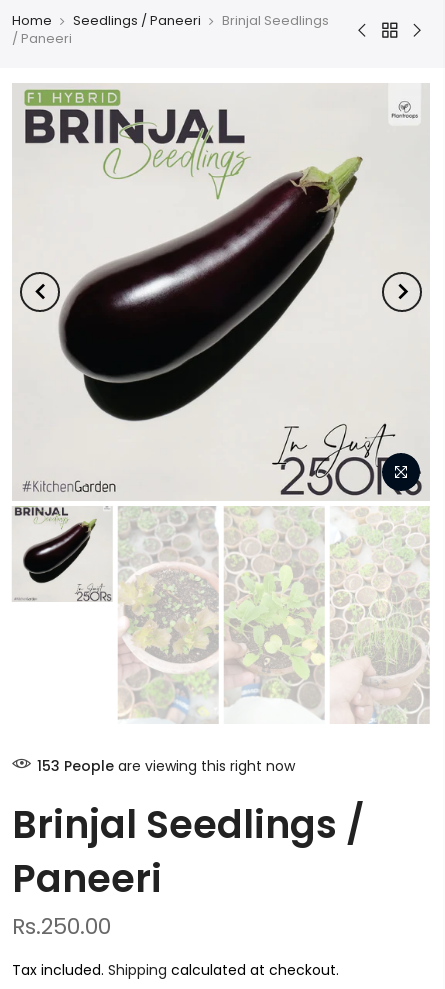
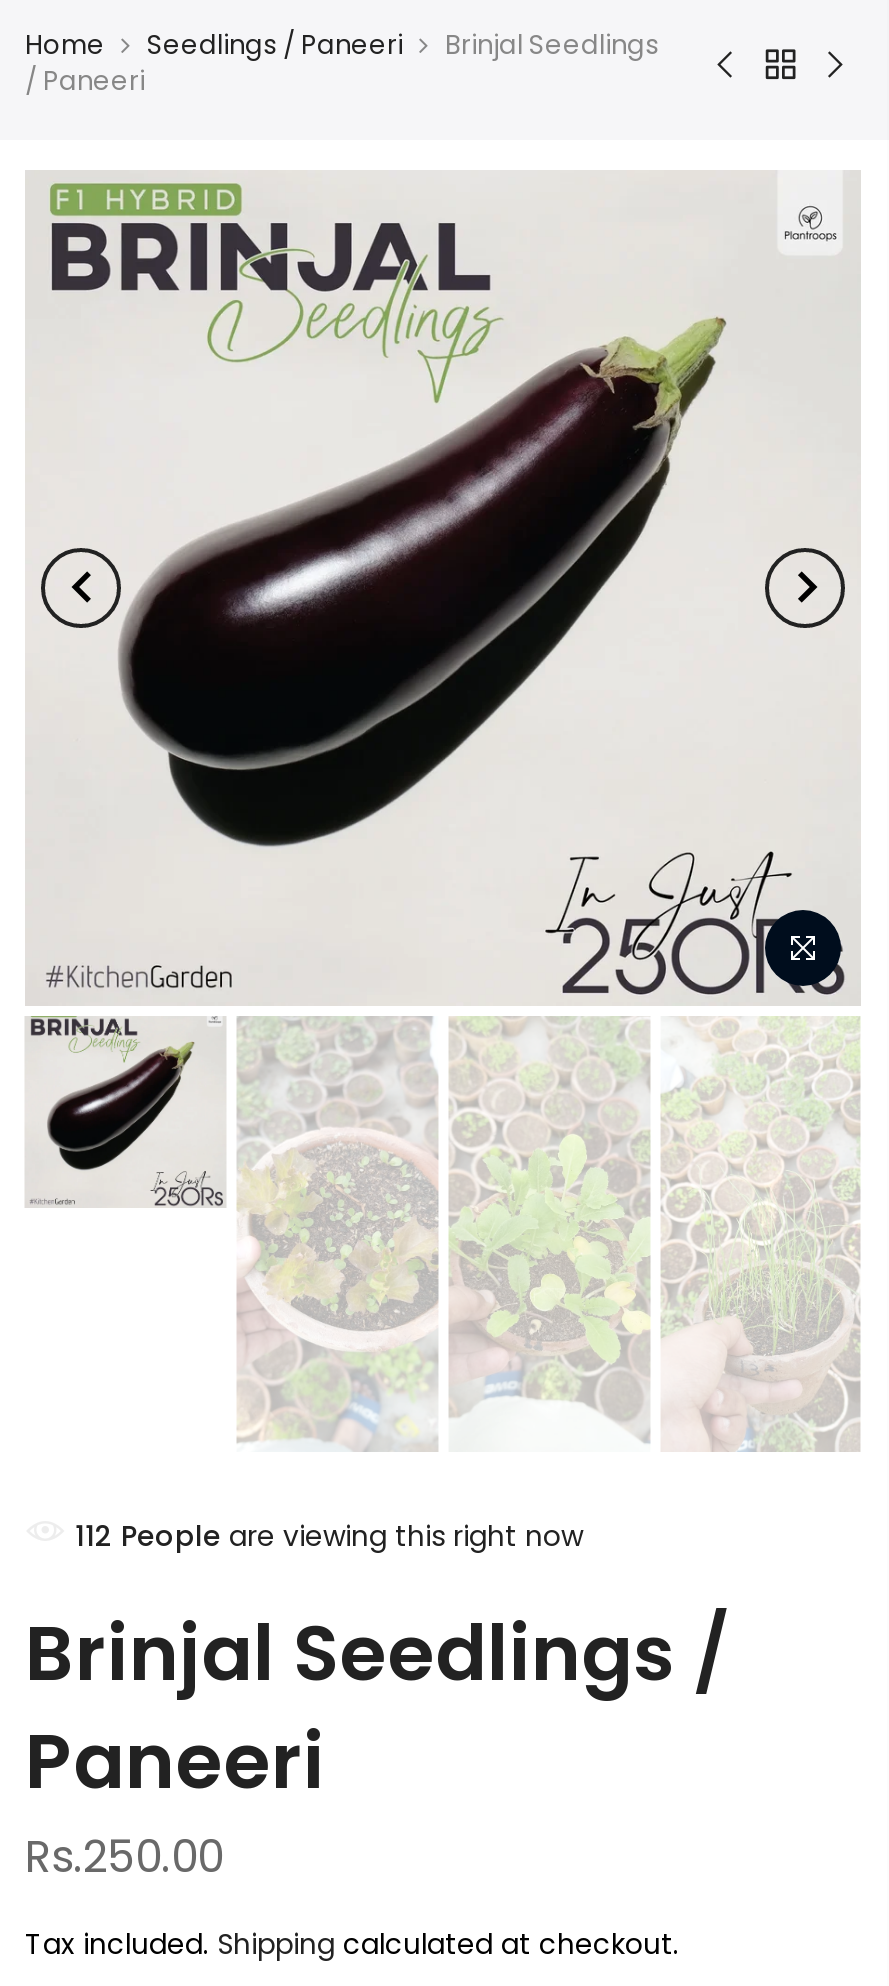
- 153 People are viewing this right now
+ 112 People are viewing this right now
